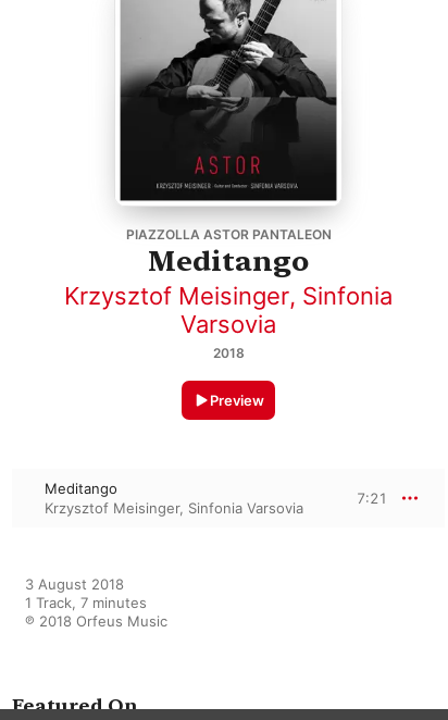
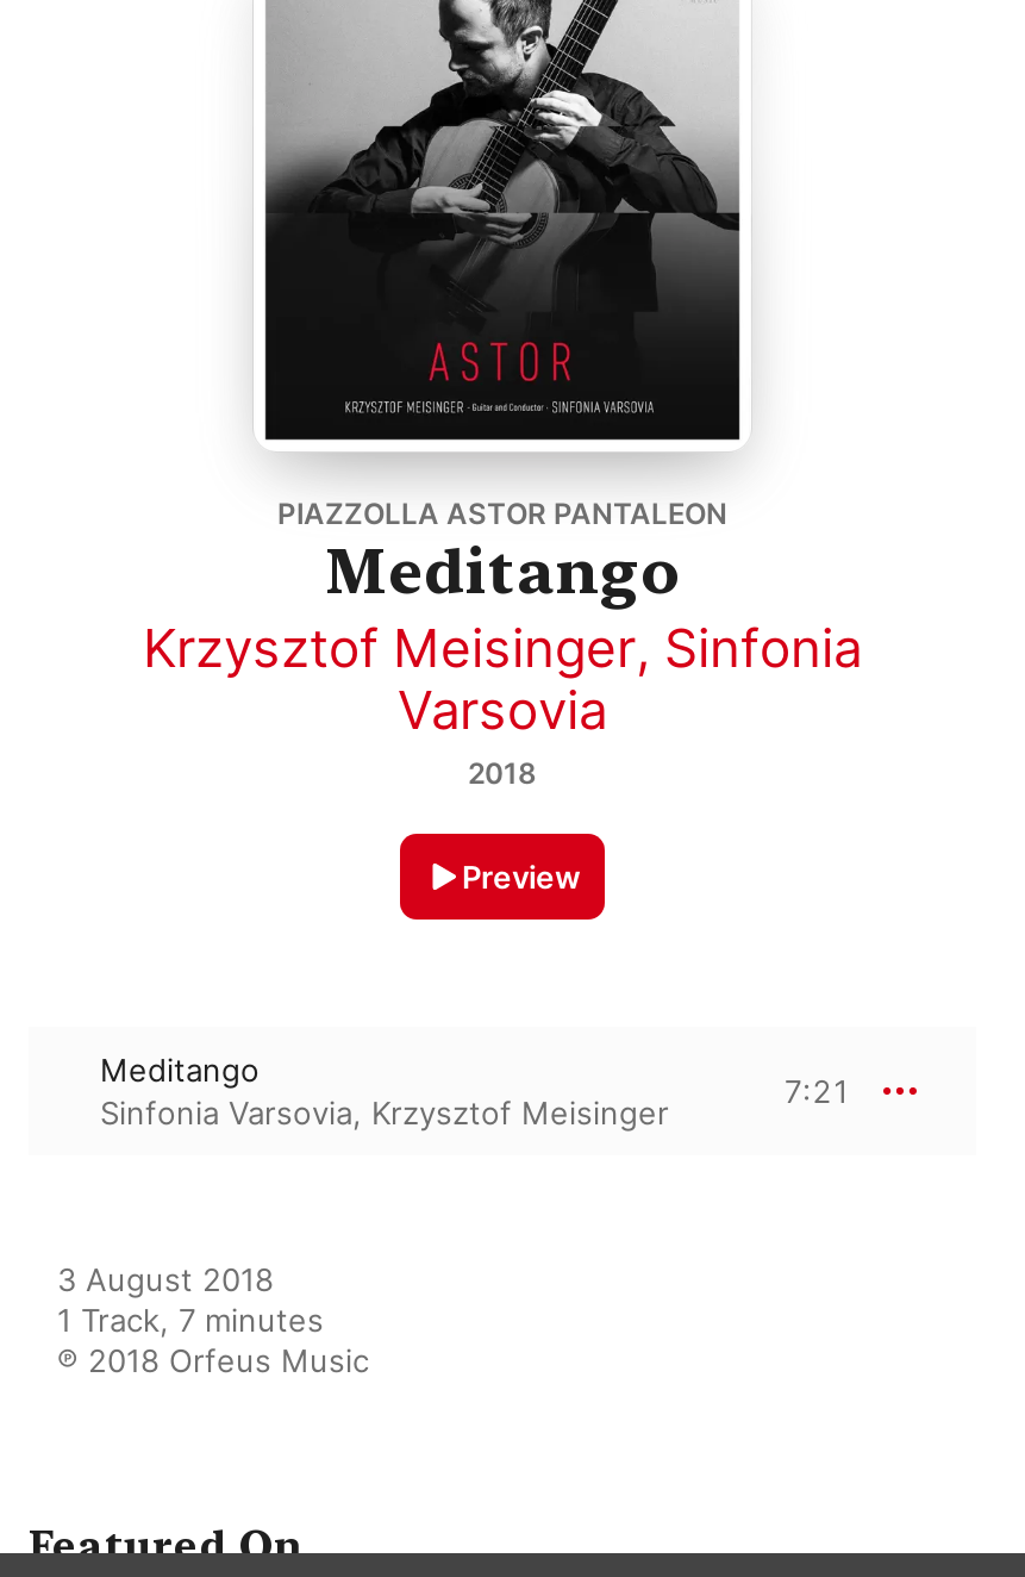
- Krzysztof Meisinger, Sinfonia Varsovia
+ Sinfonia Varsovia, Krzysztof Meisinger
